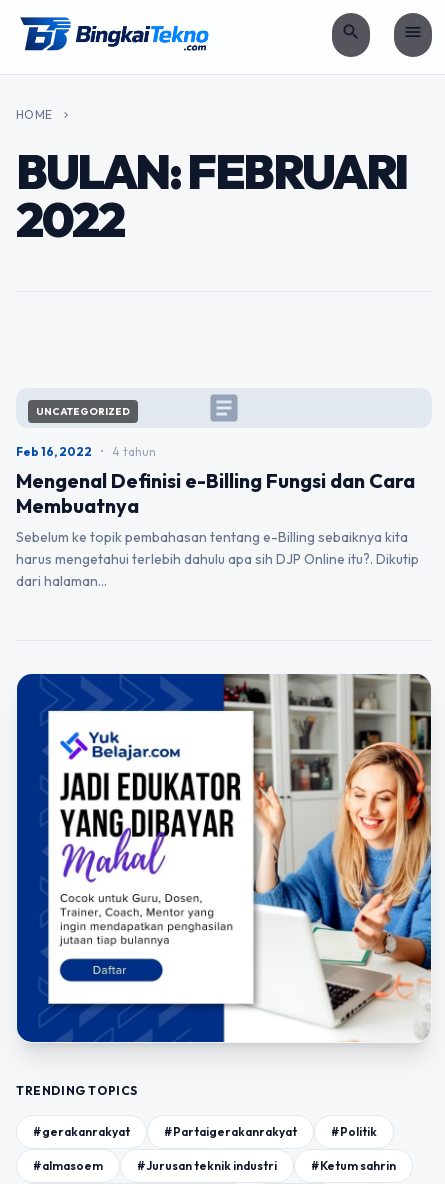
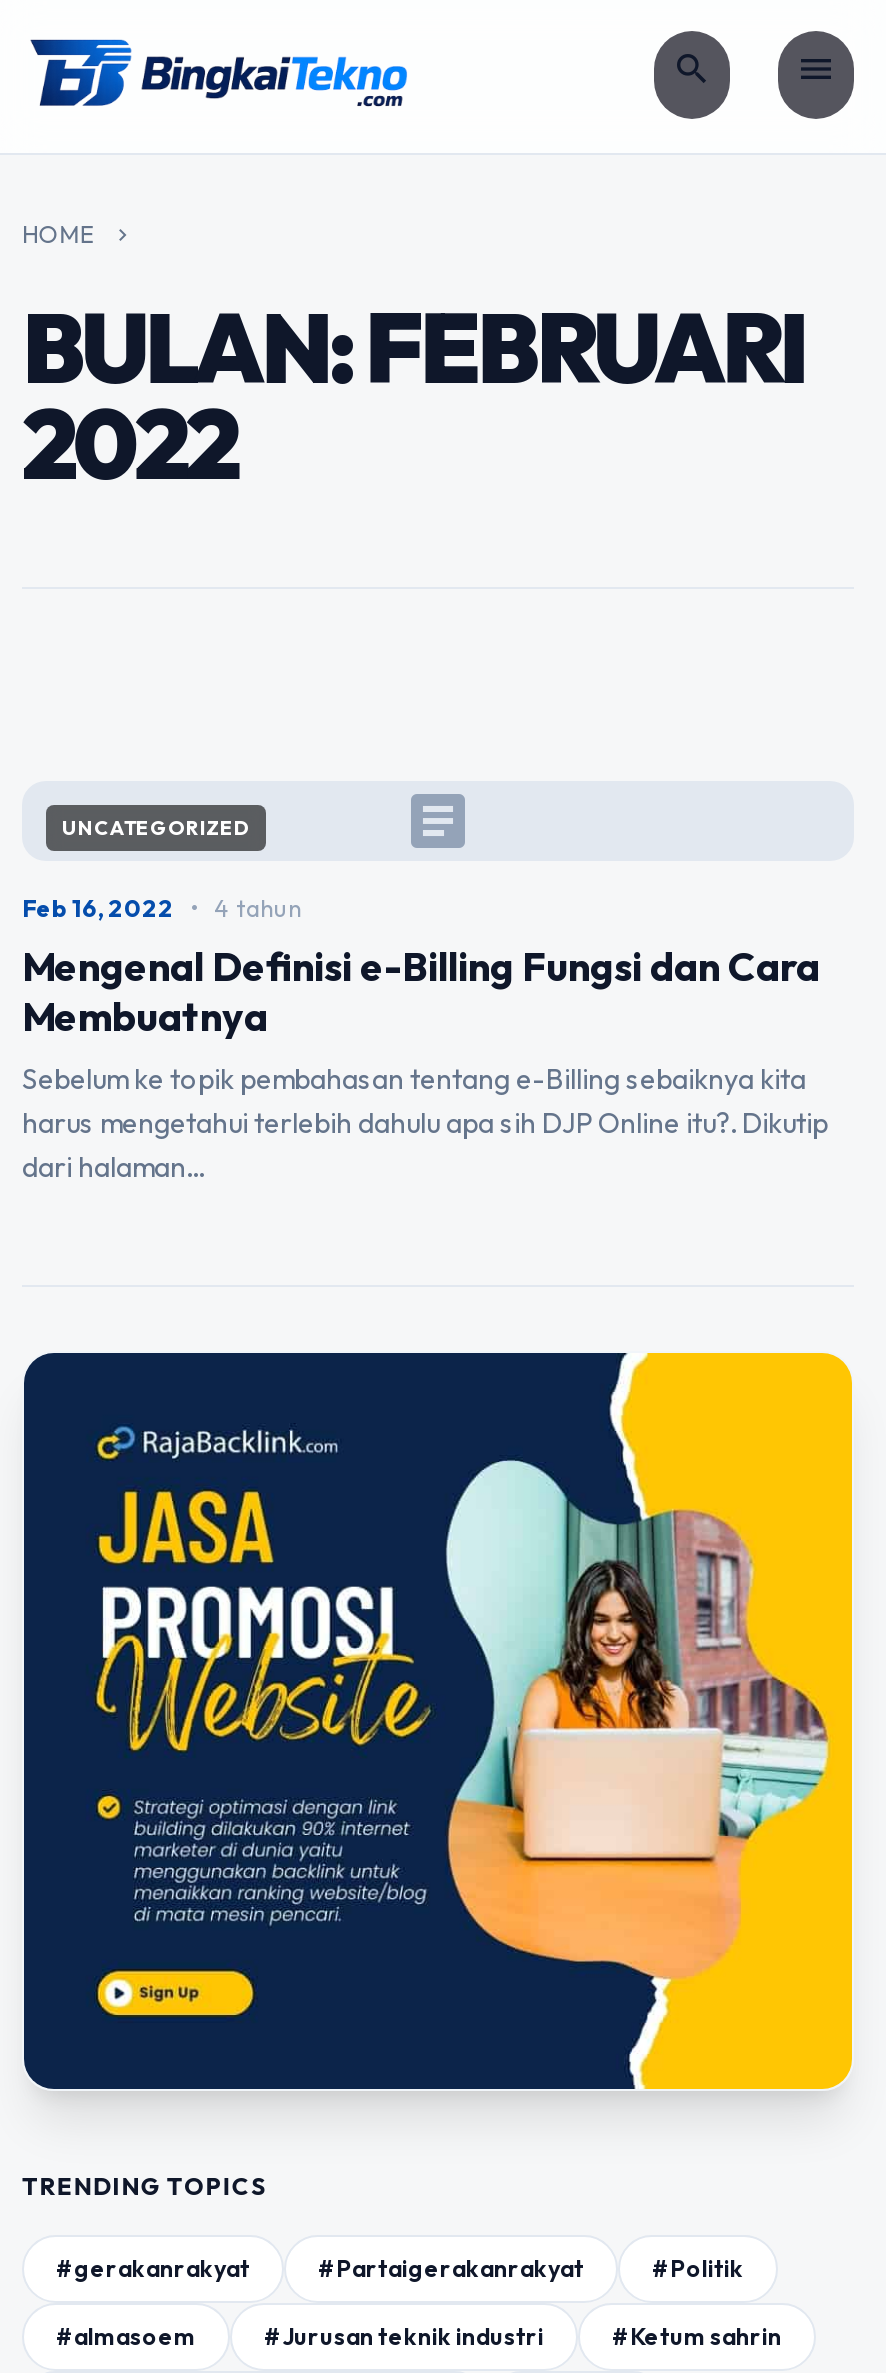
- [image]
+ [image]
